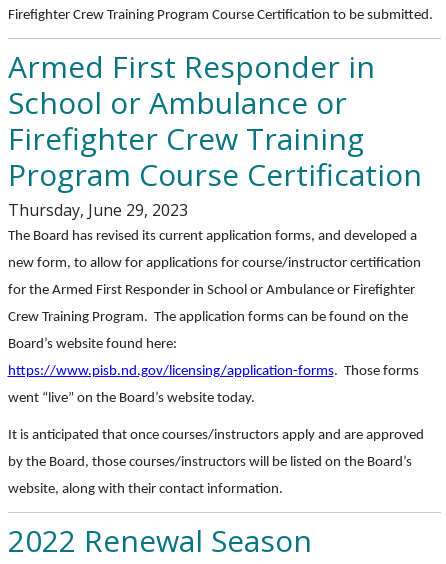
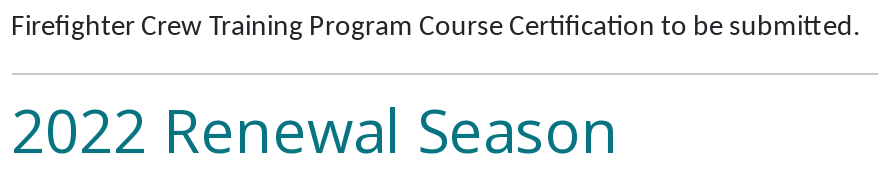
- Armed First Responder in
- School or Ambulance or
- Firefighter Crew Training
- Program Course Certification
- Thursday, June 29, 2023
- The Board has revised its current application forms, and developed a
- new form, to allow for applications for course/instructor certification
- for the Armed First Responder in School or Ambulance or Firefighter
- Crew Training Program. The application forms can be found on the
- Board’s website found here:
- https://www.pisb.nd.gov/licensing/application-forms. Those forms
- went “live” on the Board’s website today.
- It is anticipated that once courses/instructors apply and are approved
- by the Board, those courses/instructors will be listed on the Board’s
- website, along with their contact information.
